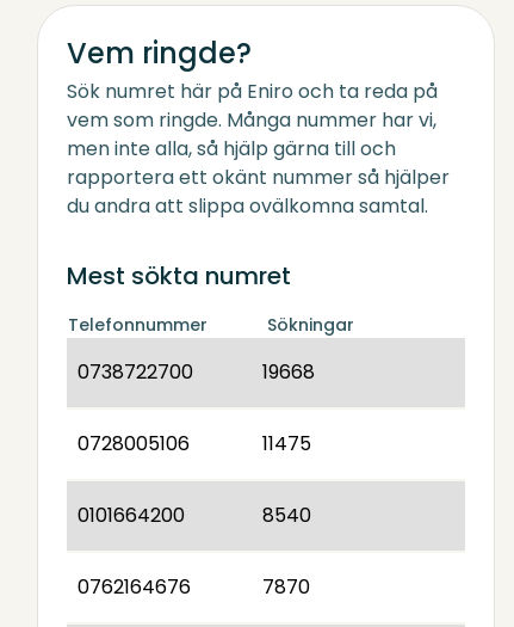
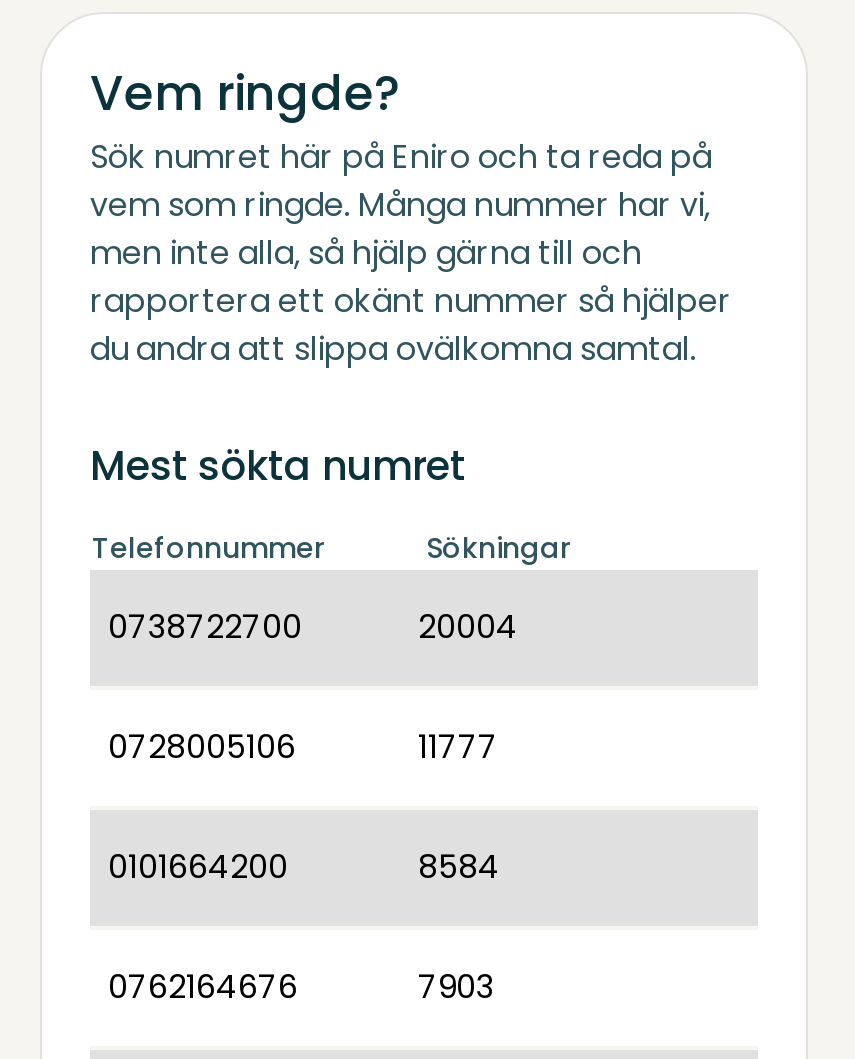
- 19668
+ 20004

- 11475
+ 11777

- 8540
+ 8584

- 7870
+ 7903
